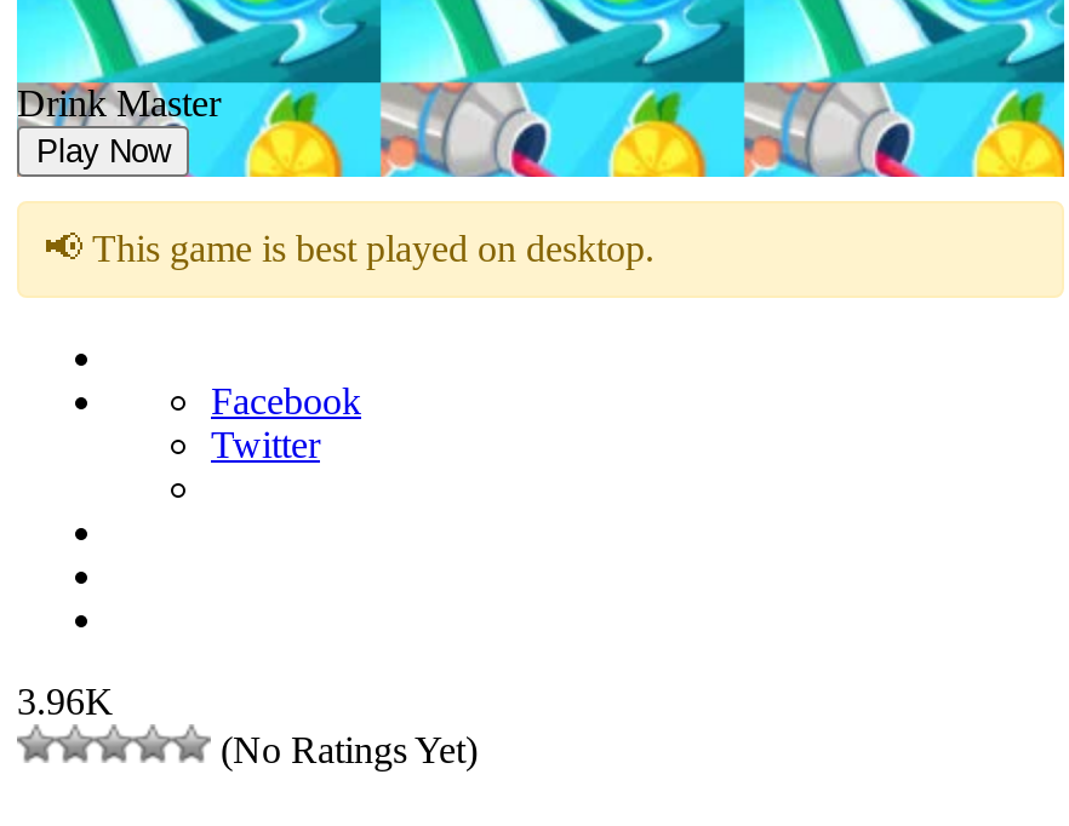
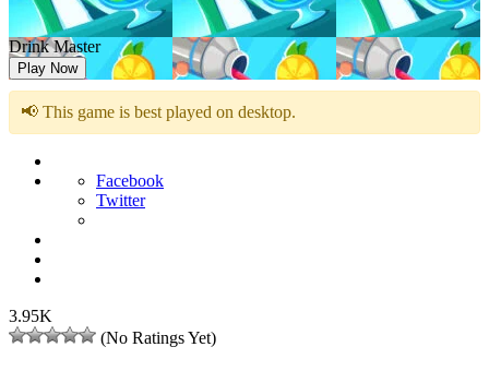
- 3.96K
+ 3.95K
